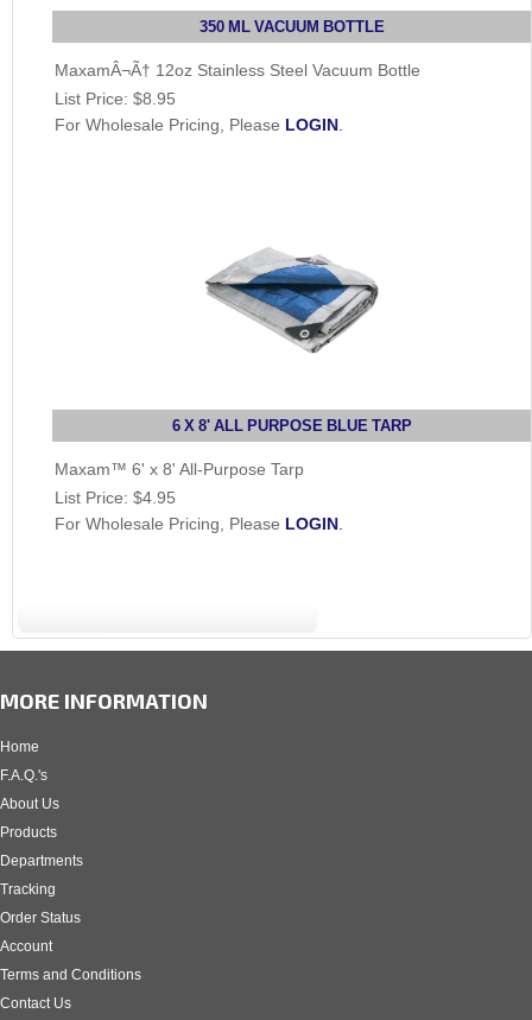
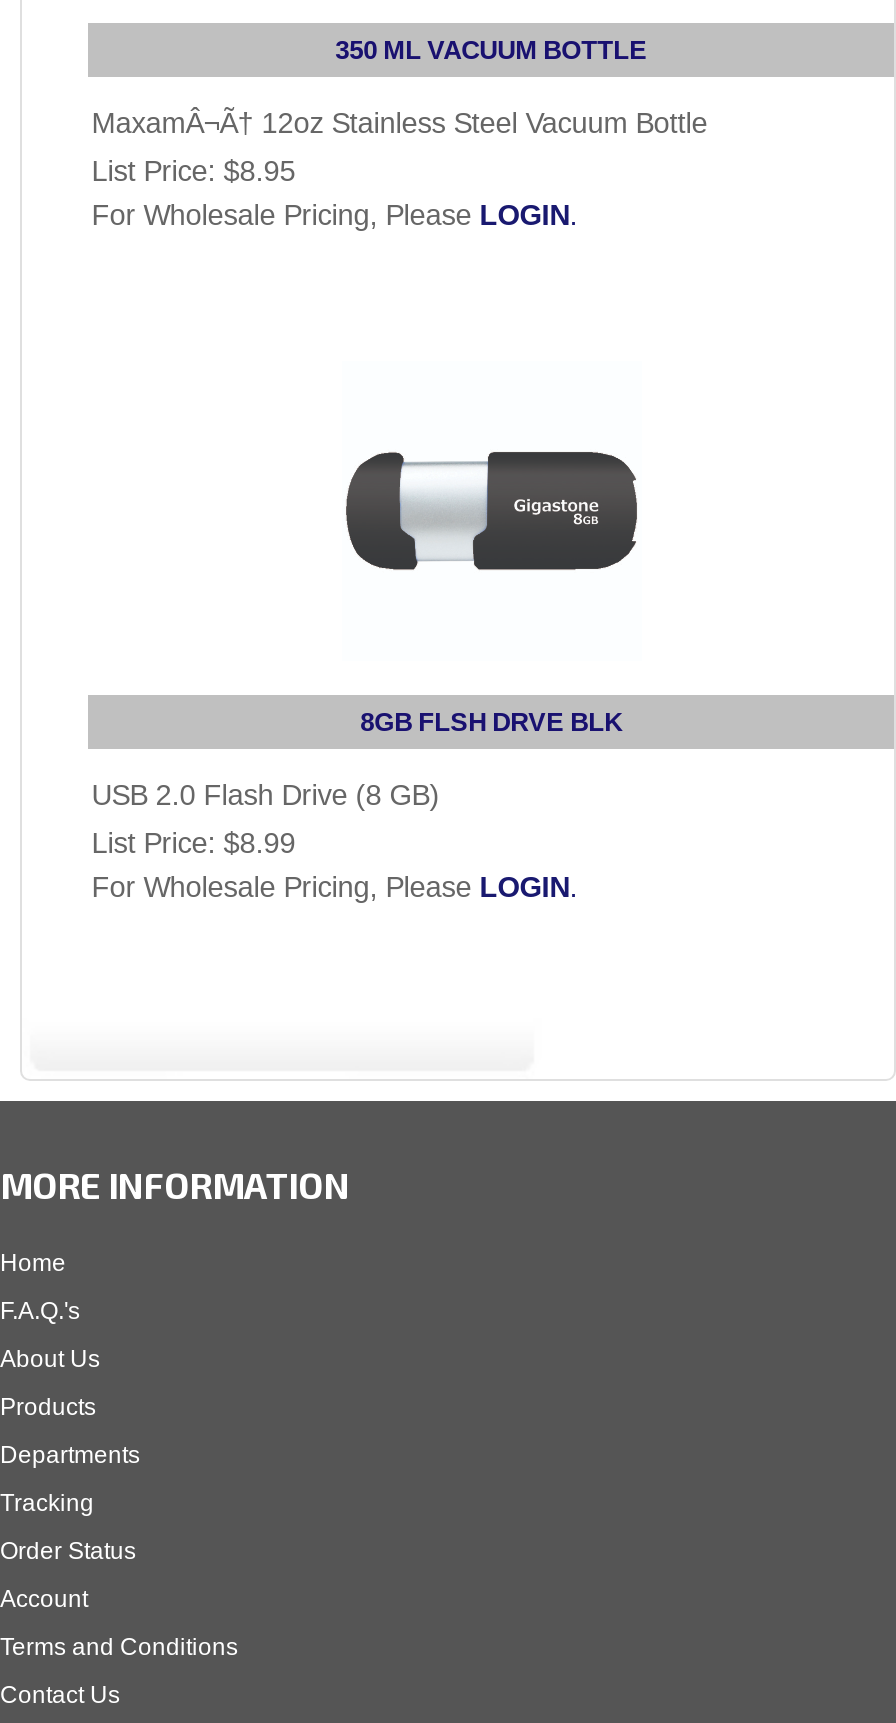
- [image]
+ [image]

- 6 X 8' ALL PURPOSE BLUE TARP
+ 8GB FLSH DRVE BLK

- Maxam™ 6' x 8' All-Purpose Tarp
+ USB 2.0 Flash Drive (8 GB)

- List Price: $4.95
+ List Price: $8.99
